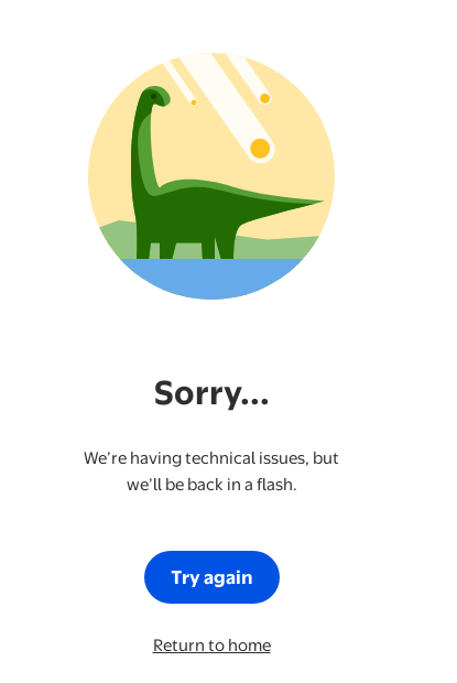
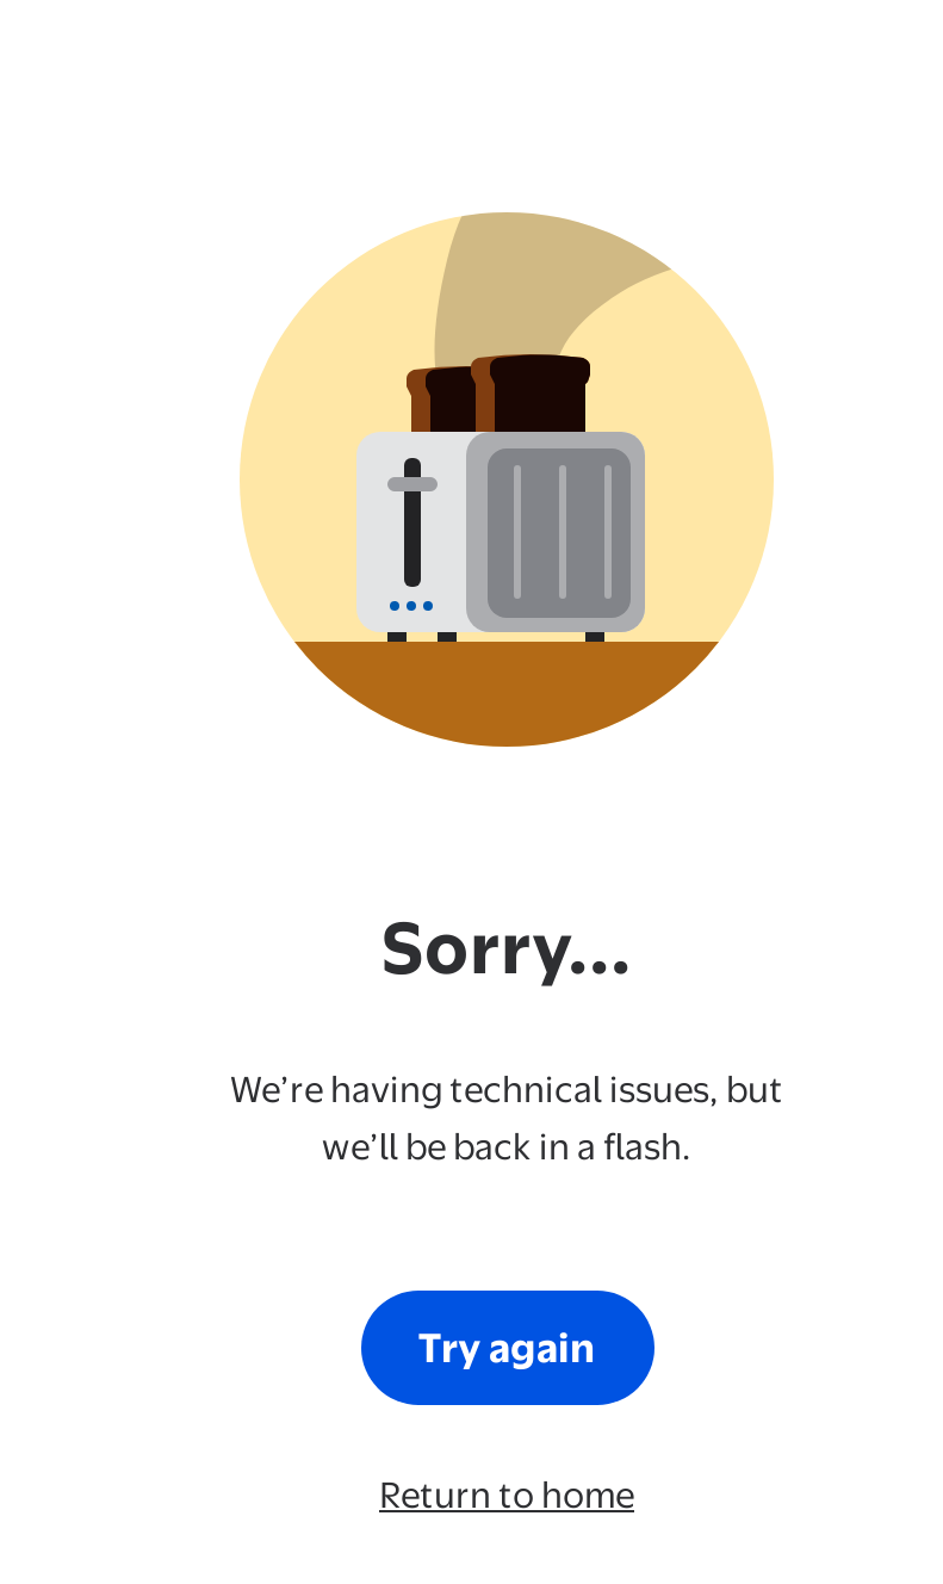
- [image]
+ [image]
